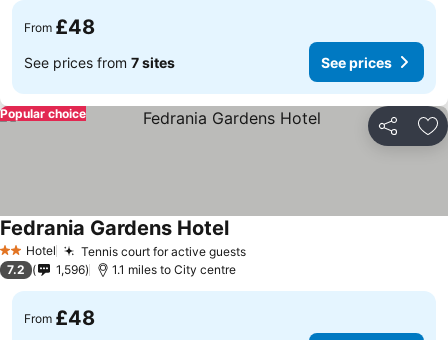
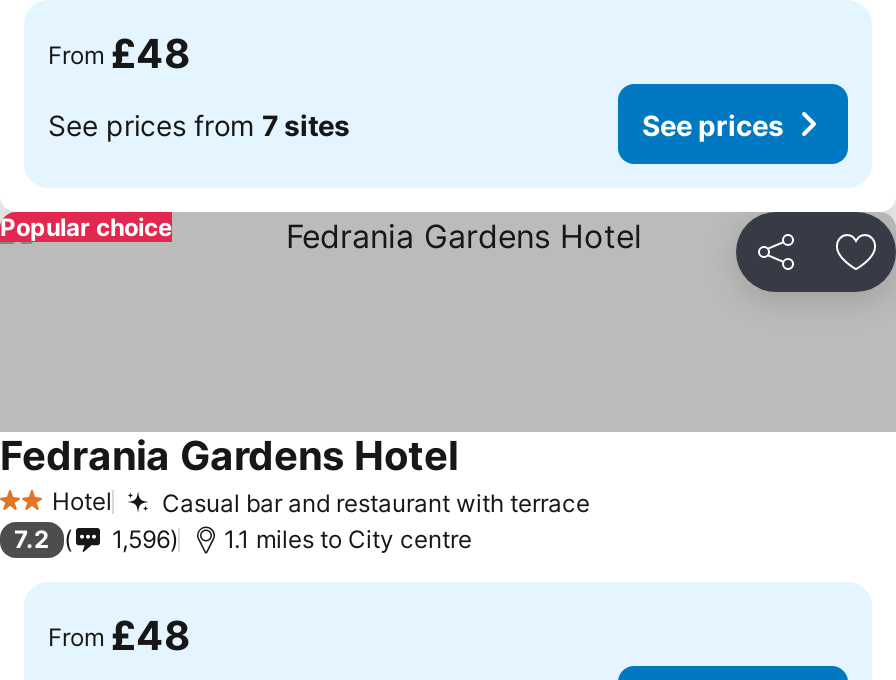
- Tennis court for active guests
+ Casual bar and restaurant with terrace
